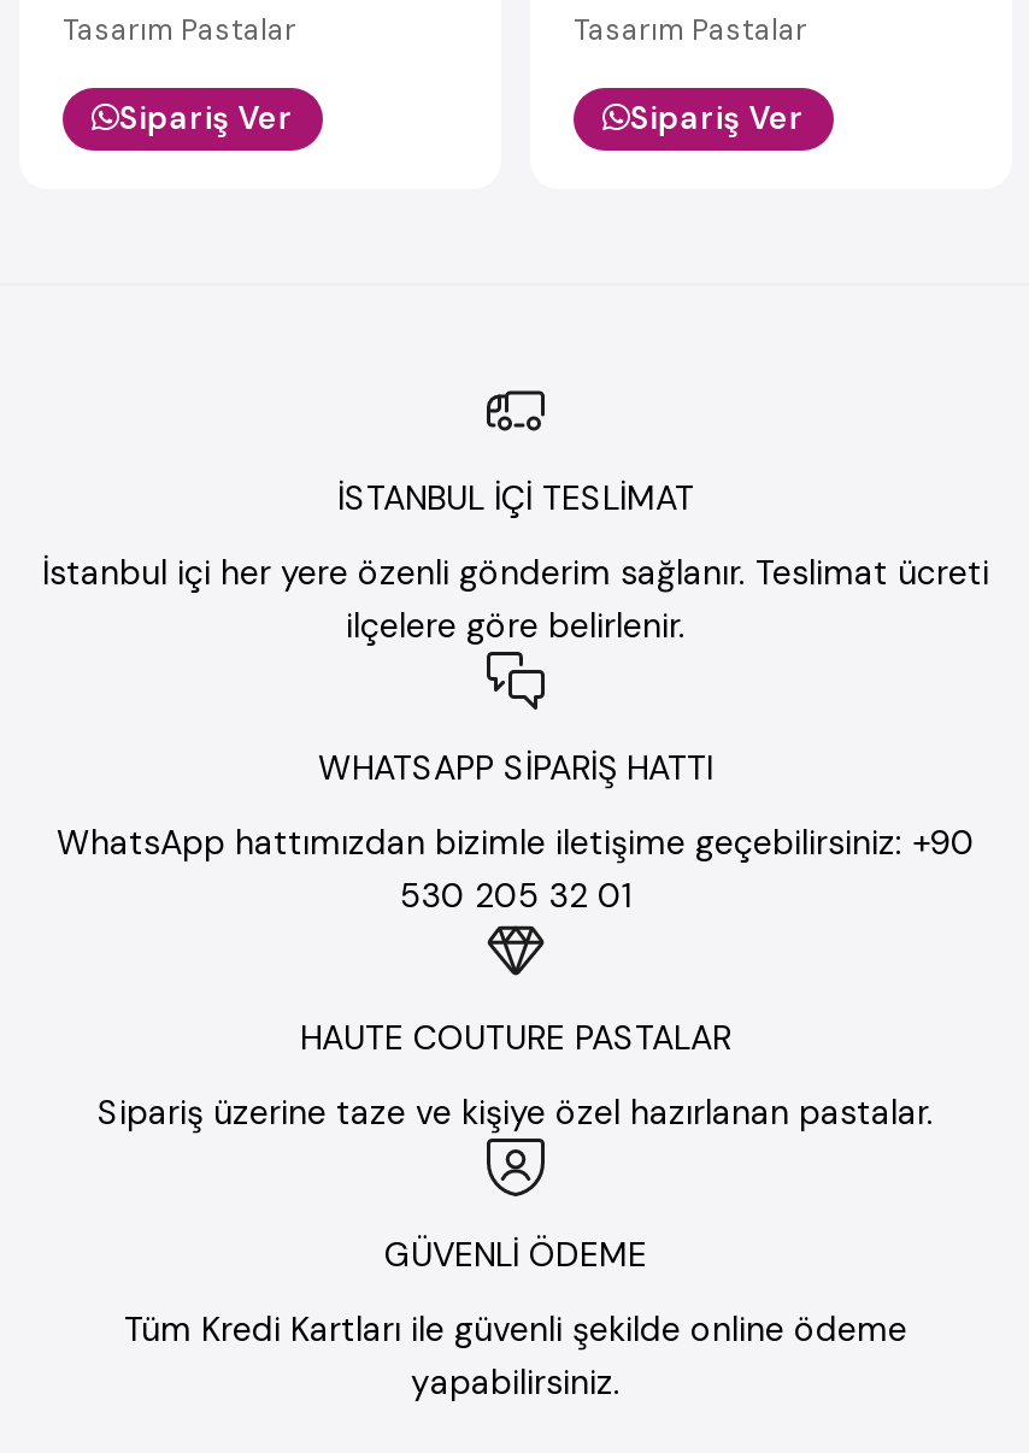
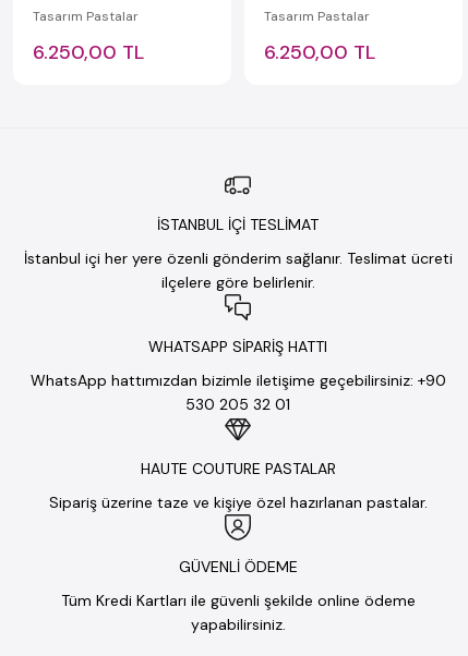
- Sipariş Ver
+ 6.250,00 TL

- Sipariş Ver
+ 6.250,00 TL
